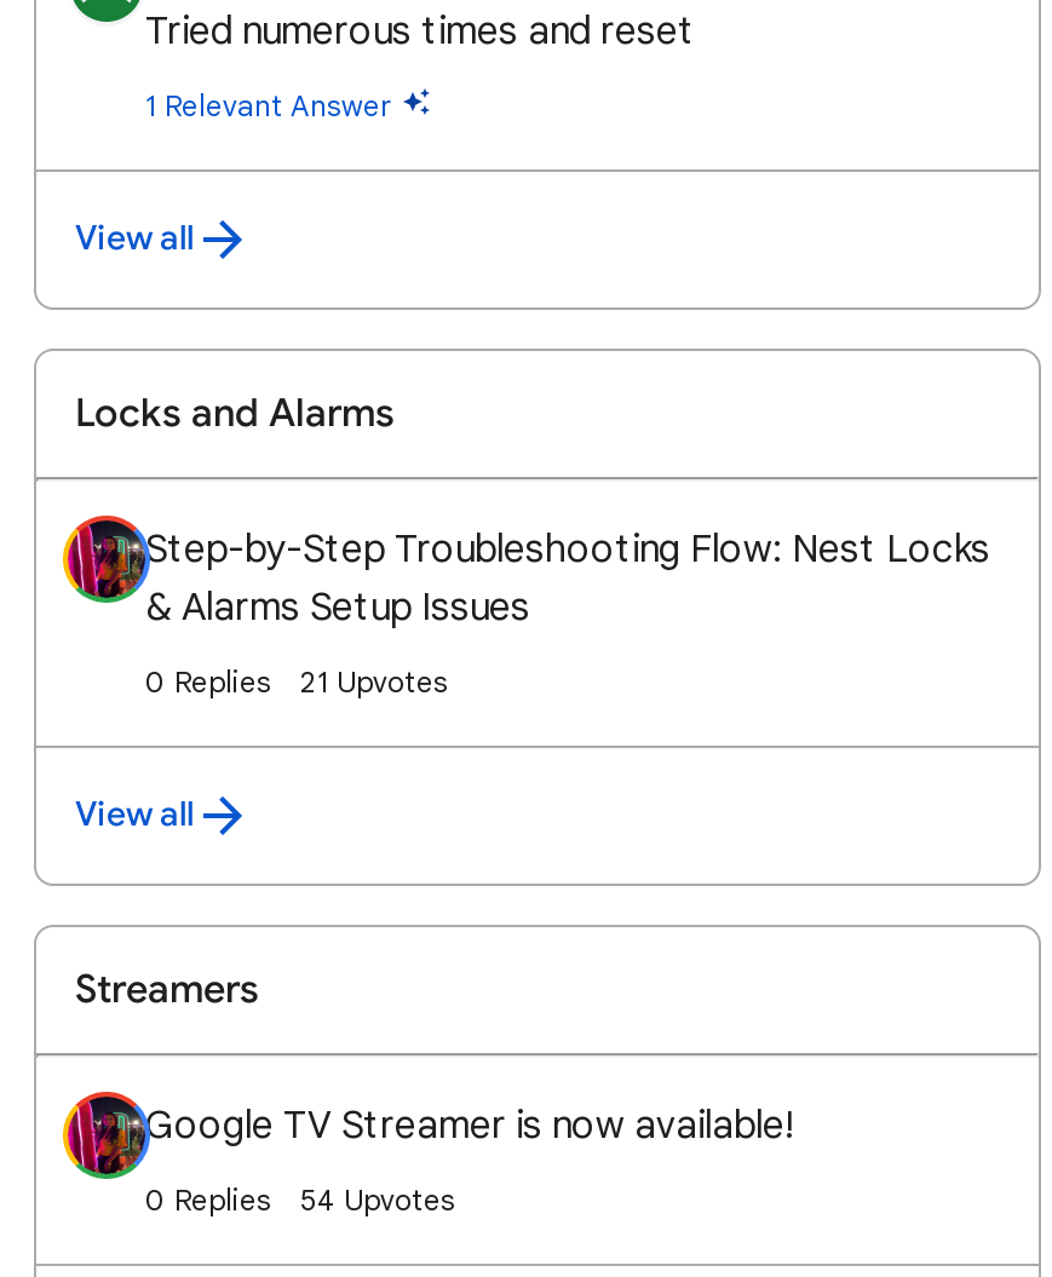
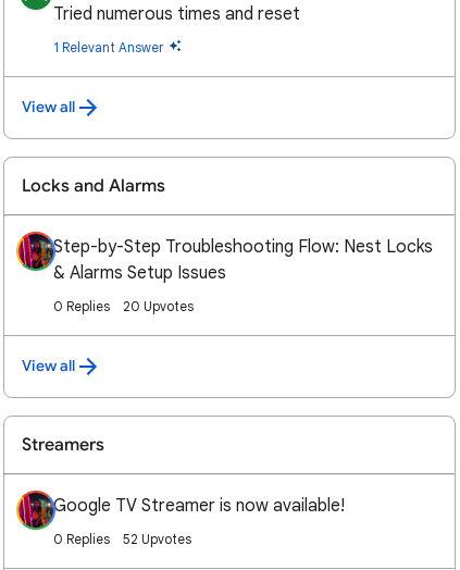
- 21 Upvotes
+ 20 Upvotes

- 54 Upvotes
+ 52 Upvotes
